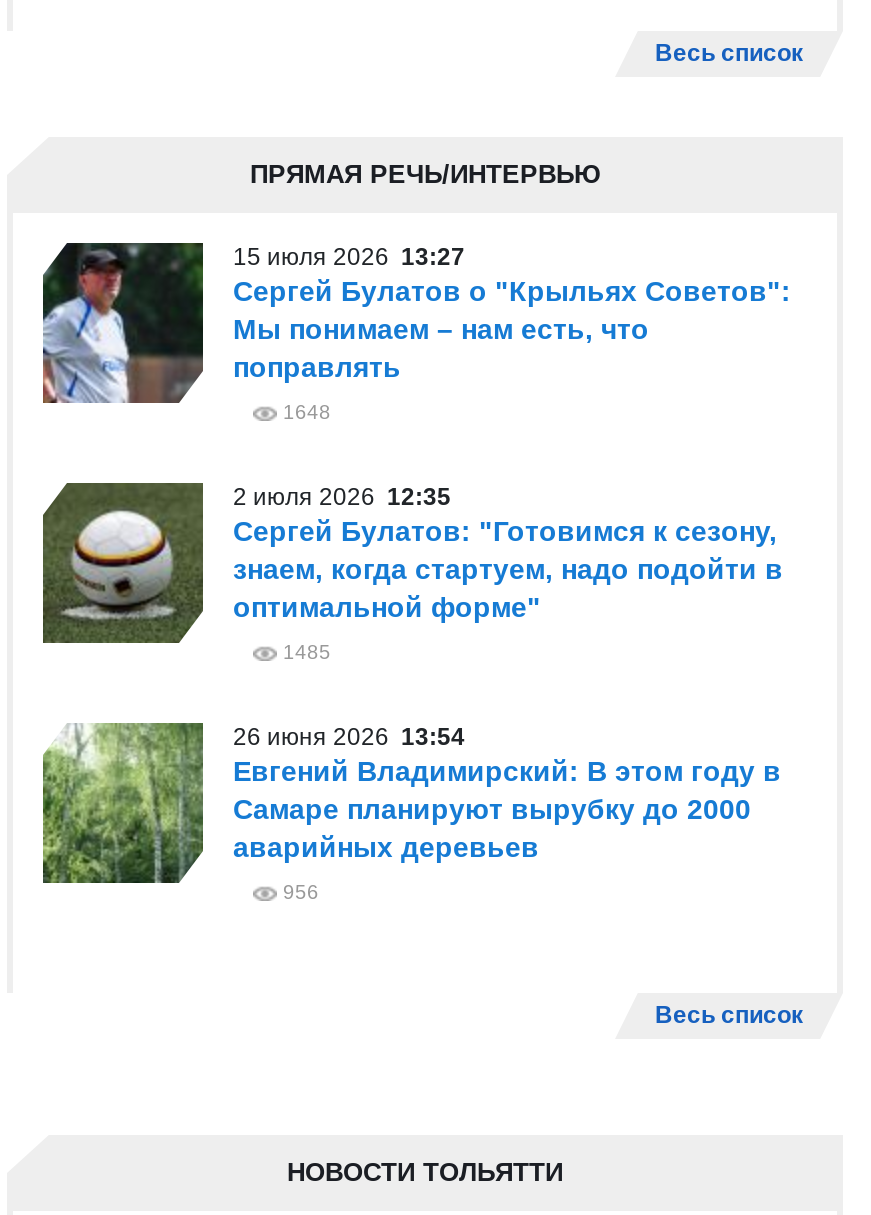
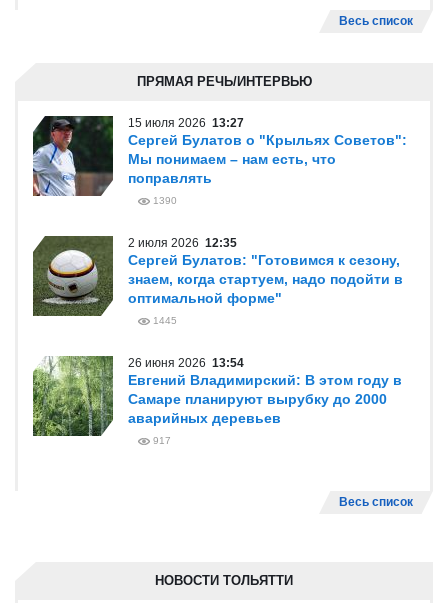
- 1648
+ 1390

- 1485
+ 1445

- 956
+ 917
